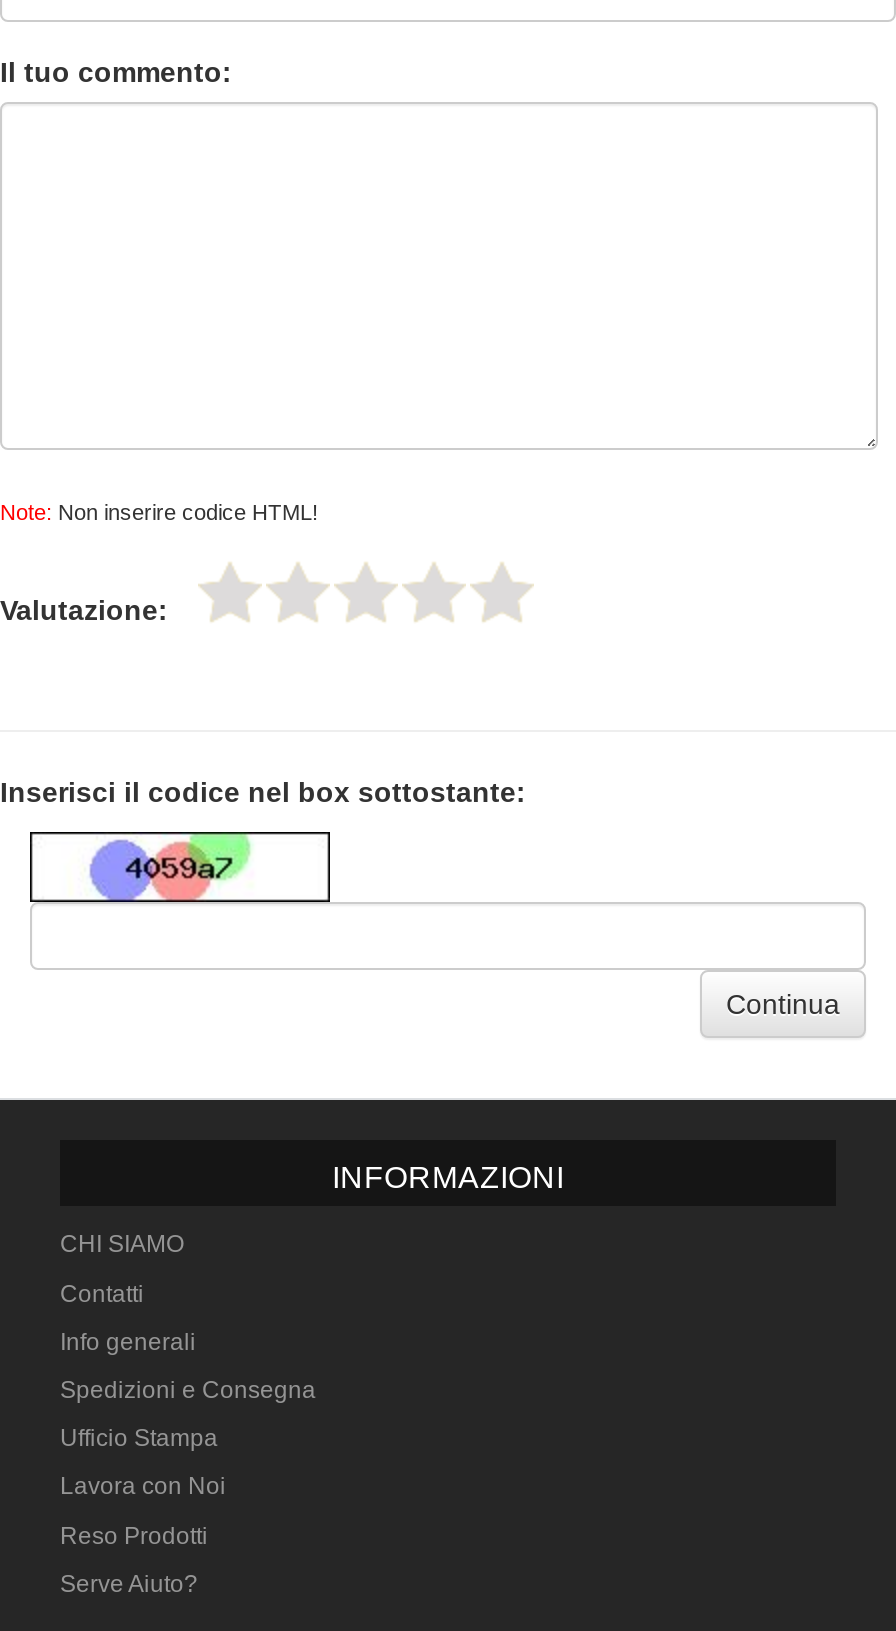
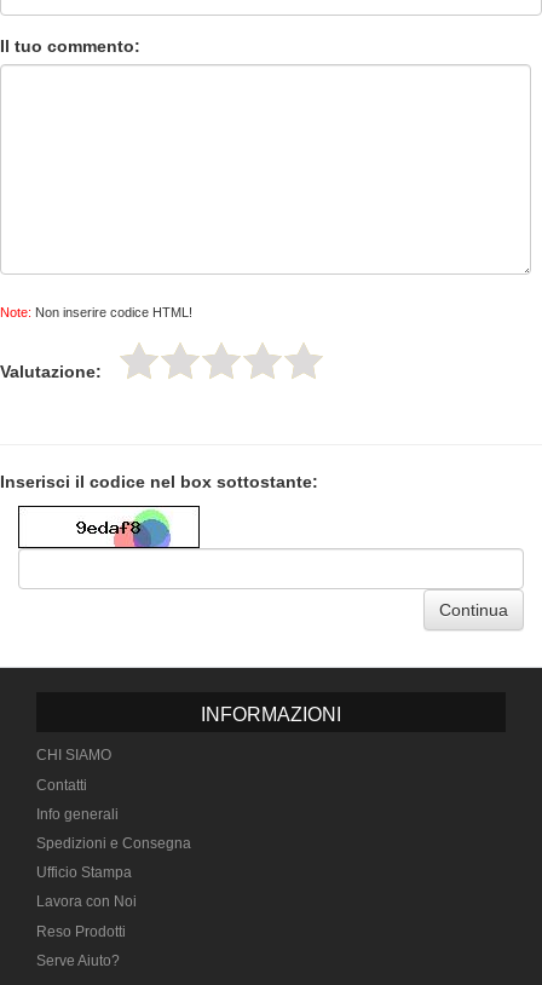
- [image]
+ [image]
